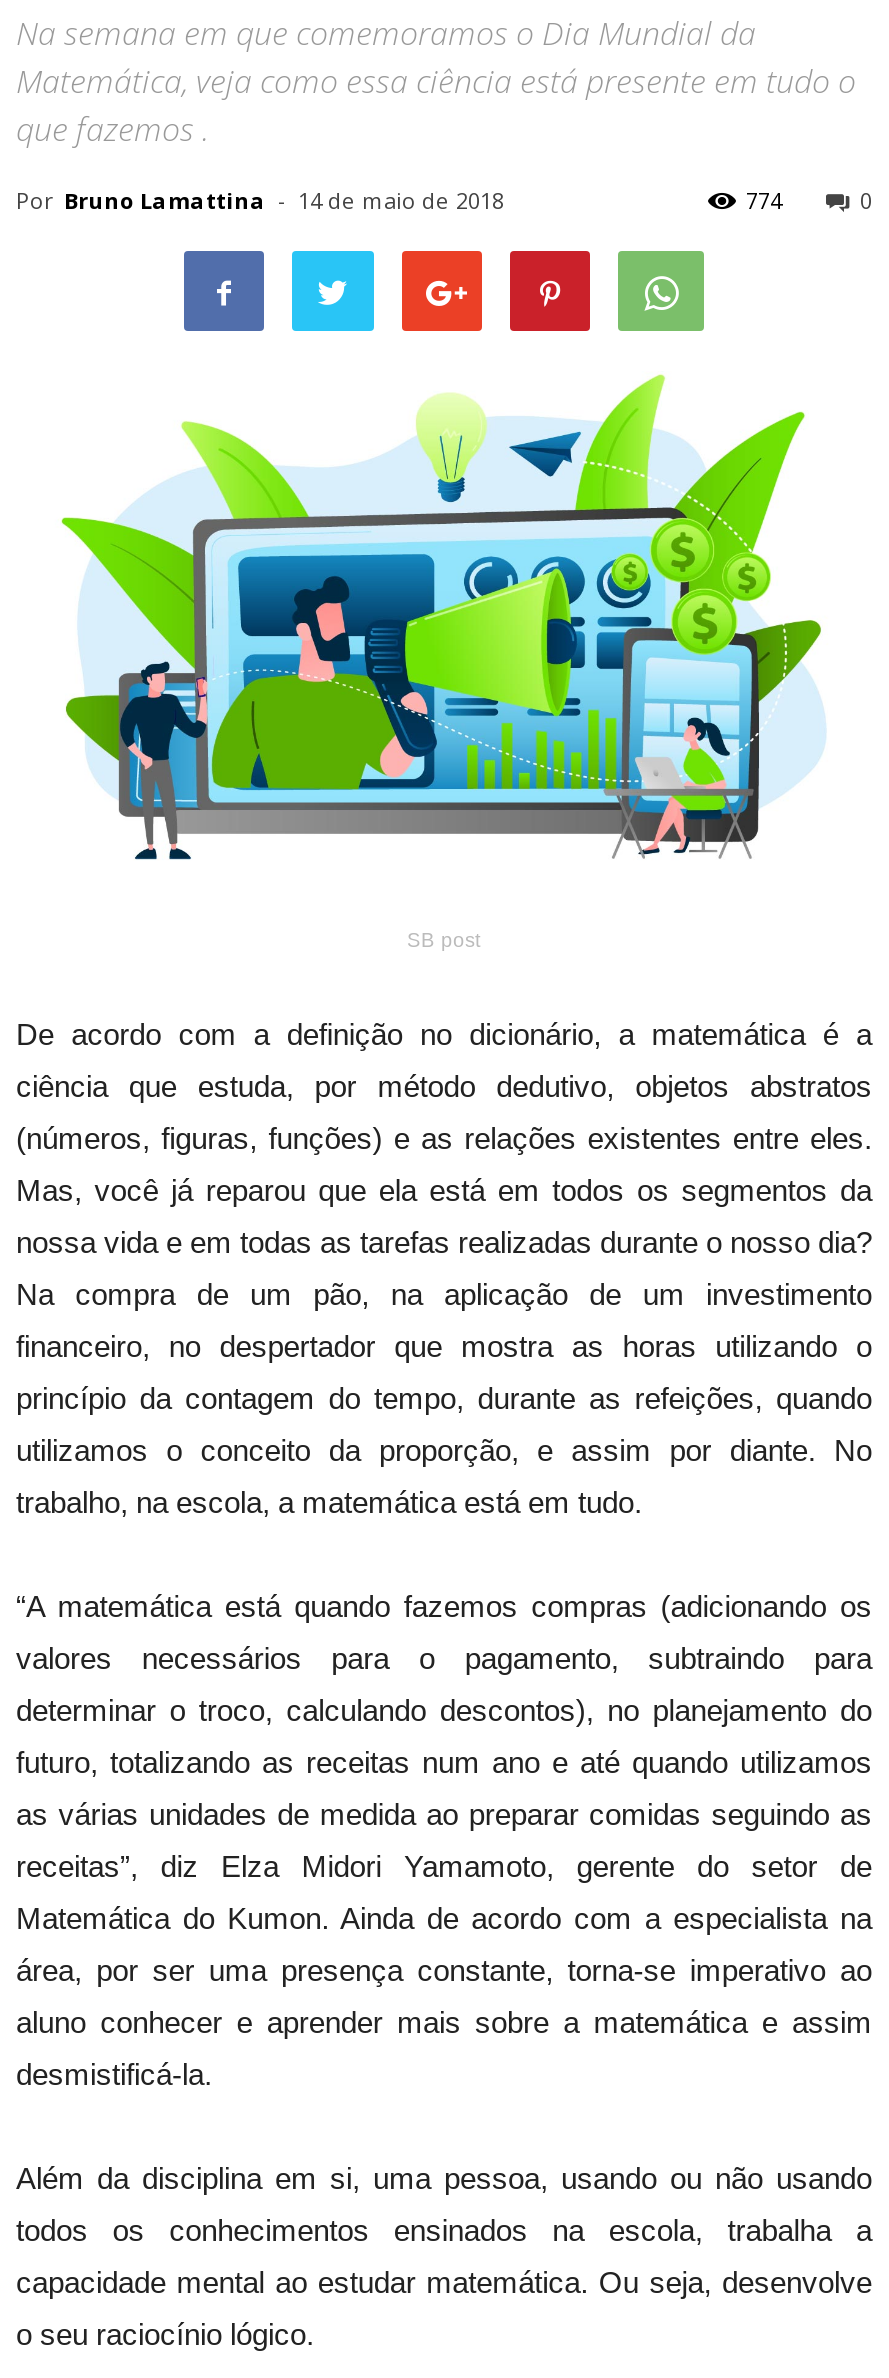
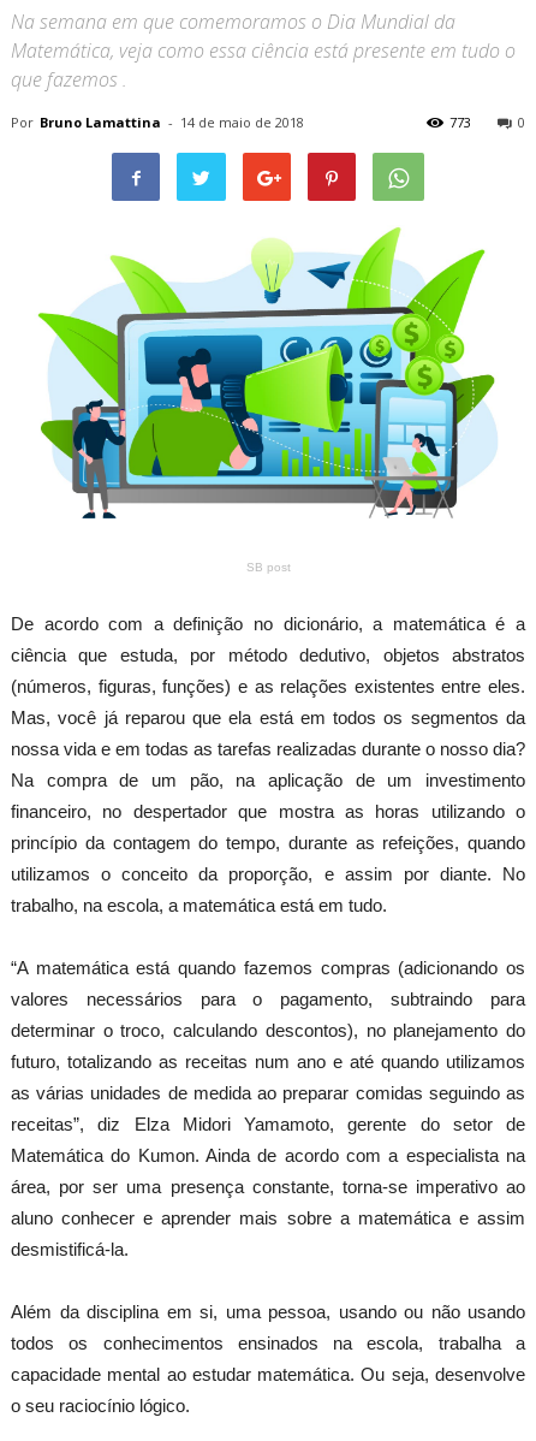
- 774
+ 773
